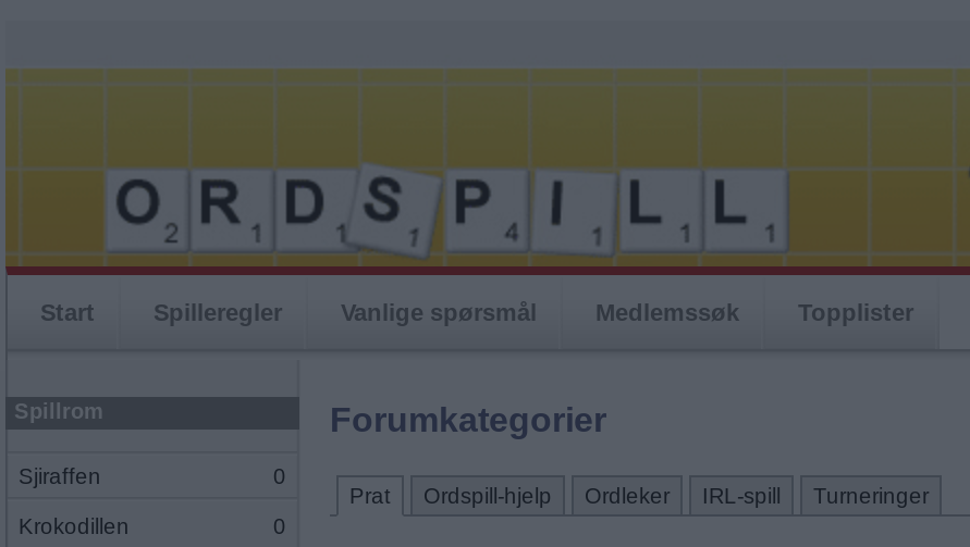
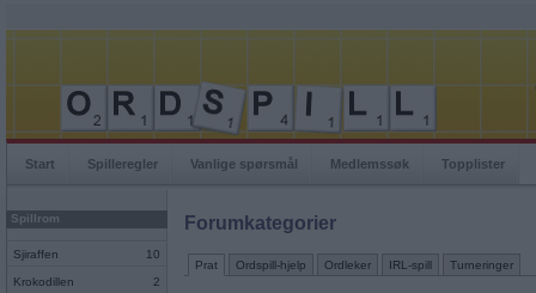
- 0
+ 10

- 0
+ 2
